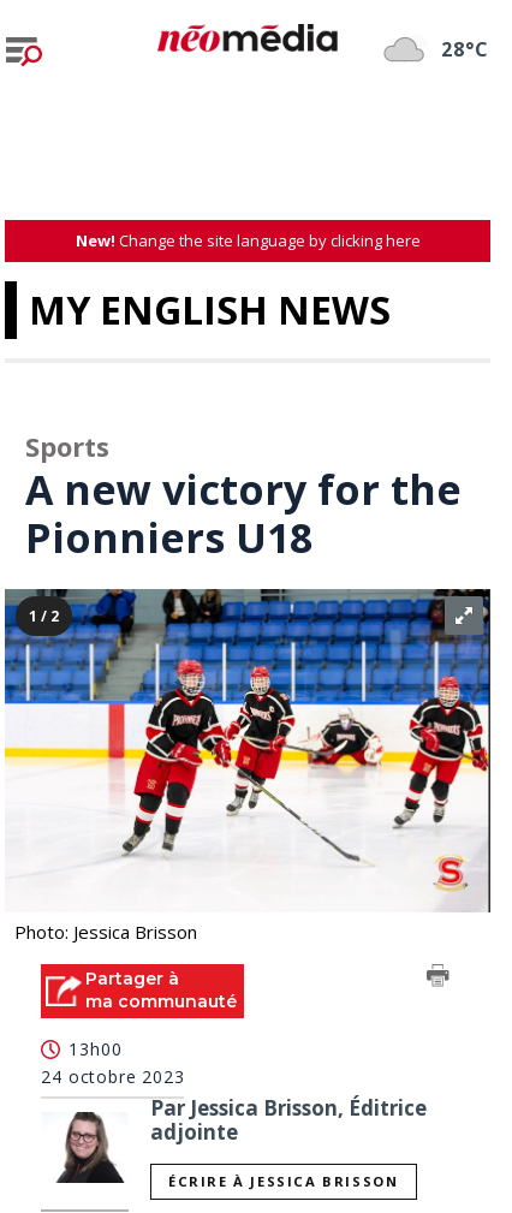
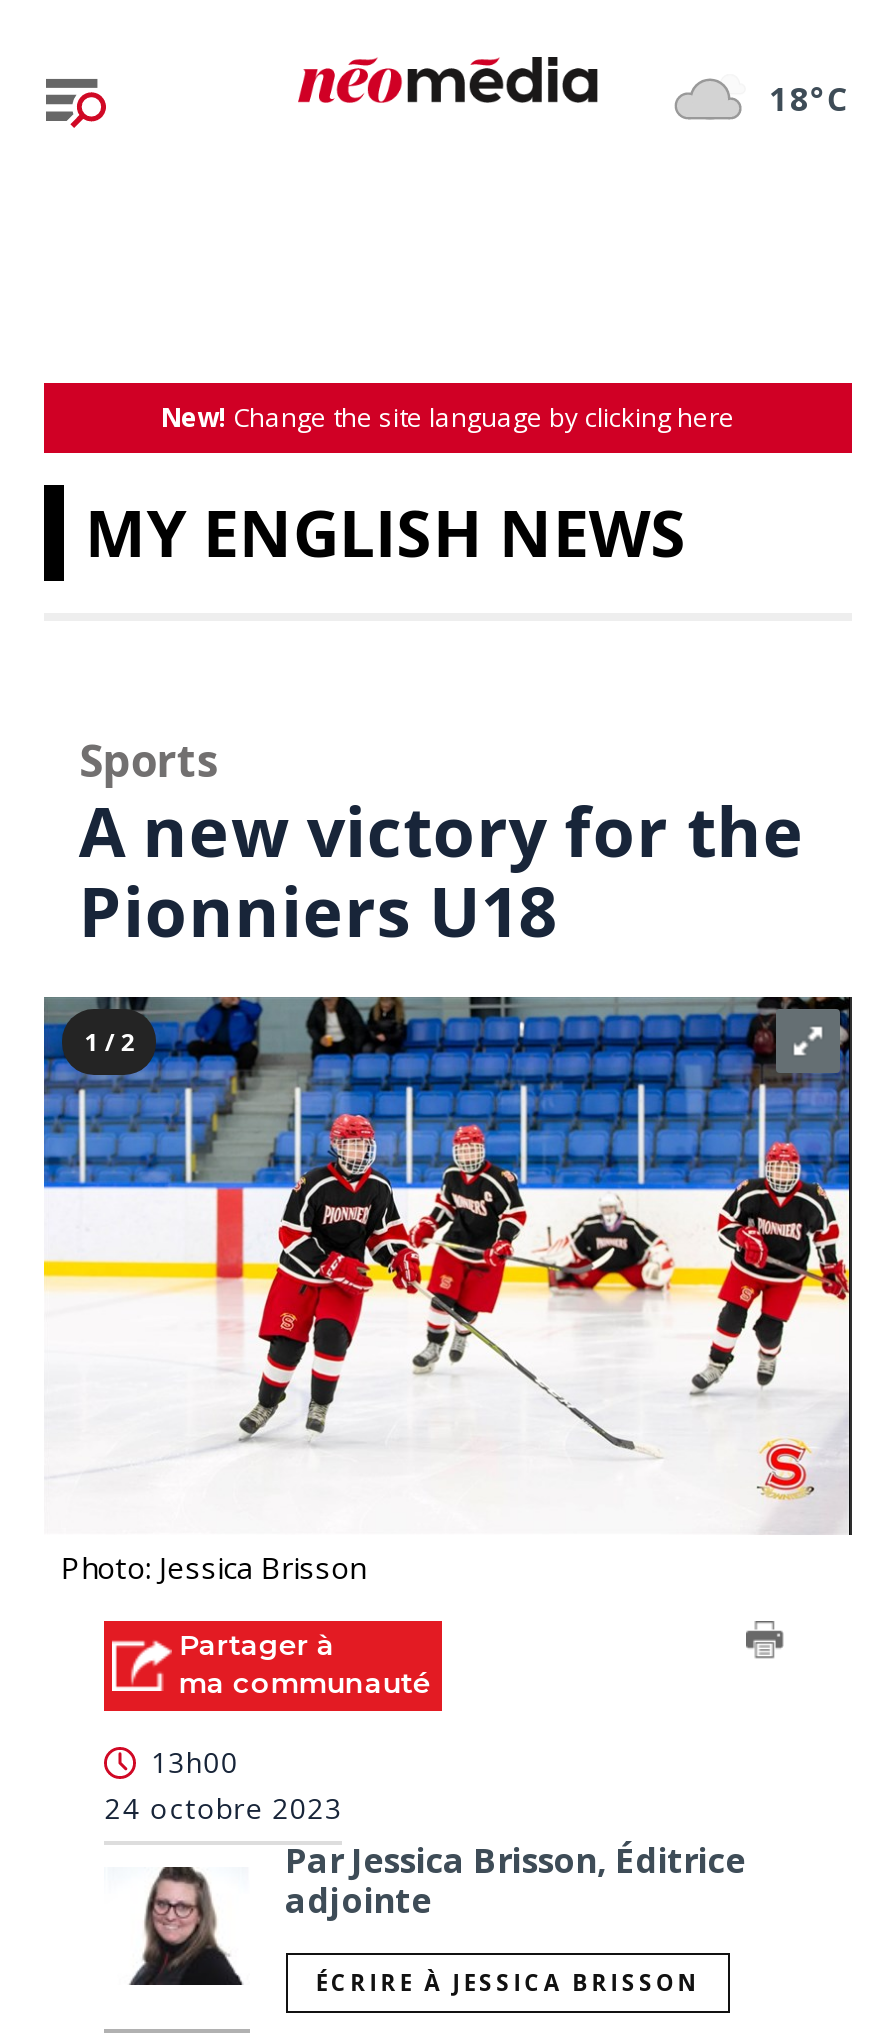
- 28°C
+ 18°C
